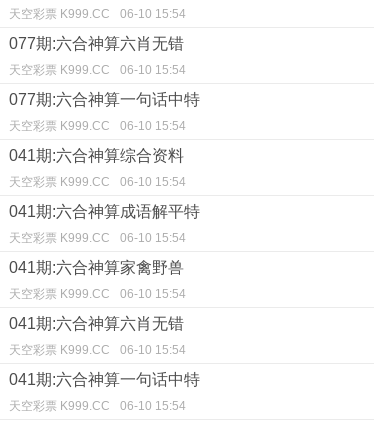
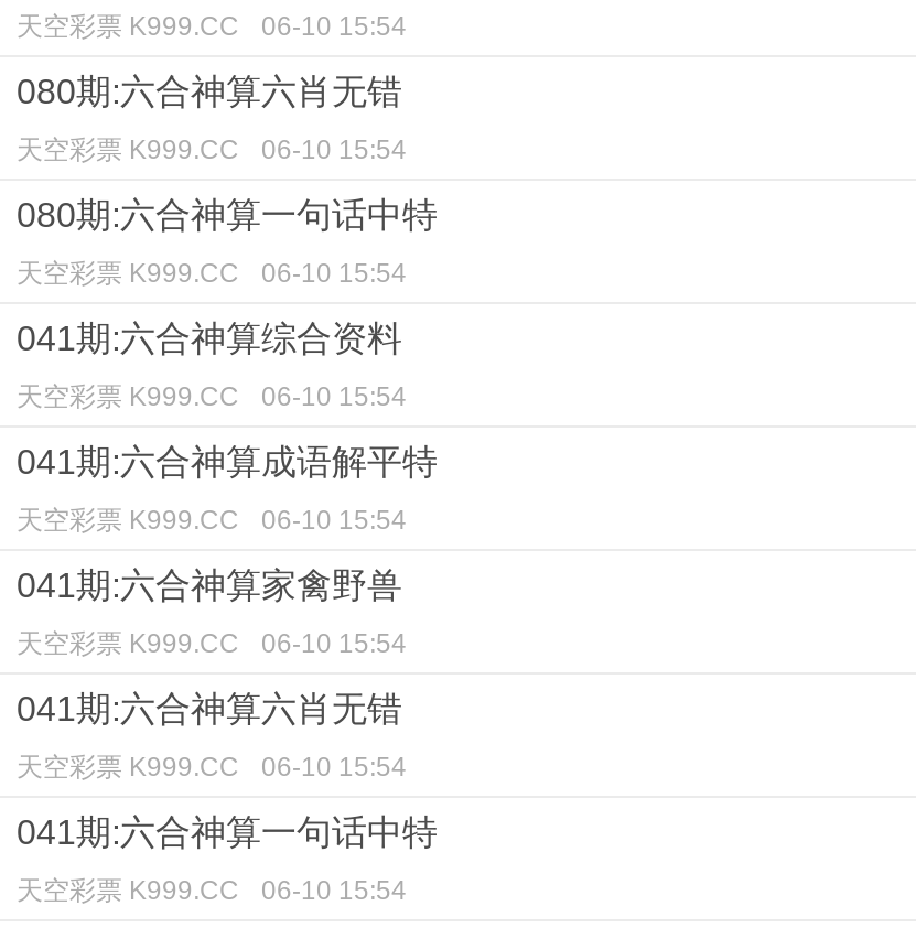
- 077期:六合神算六肖无错
+ 080期:六合神算六肖无错

- 077期:六合神算一句话中特
+ 080期:六合神算一句话中特
